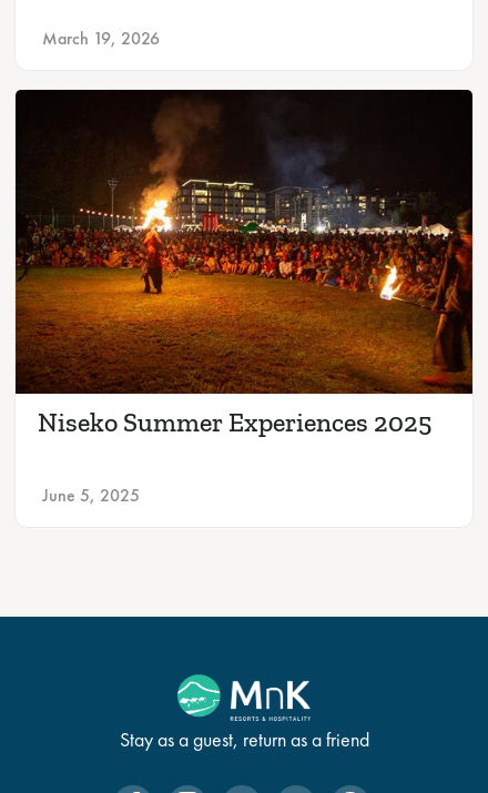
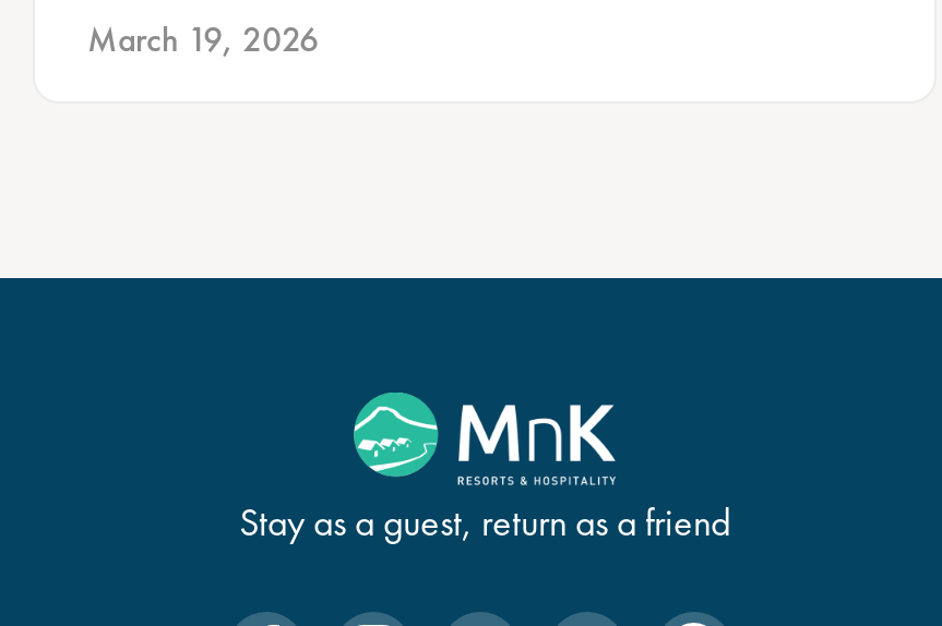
- [image]
- Niseko Summer Experiences 2025
- June 5, 2025
